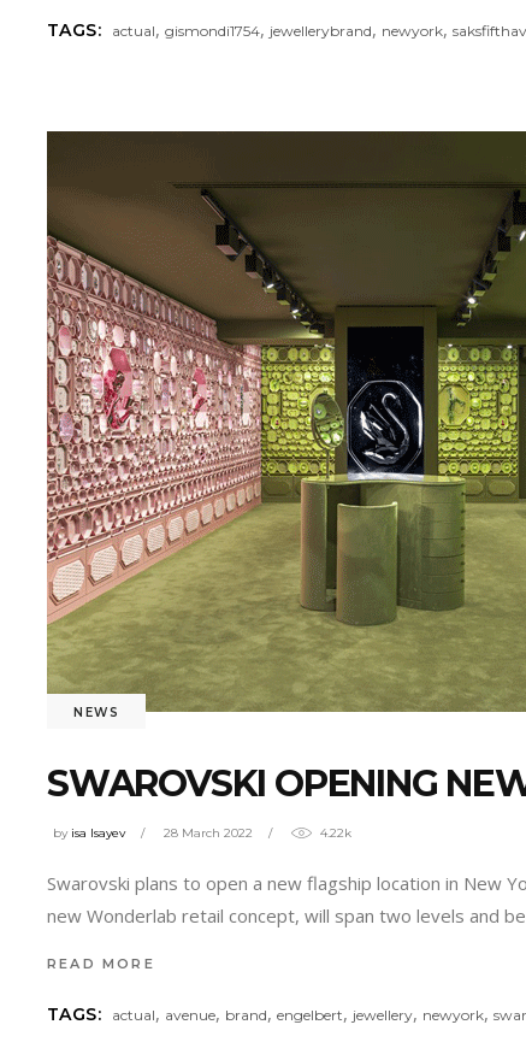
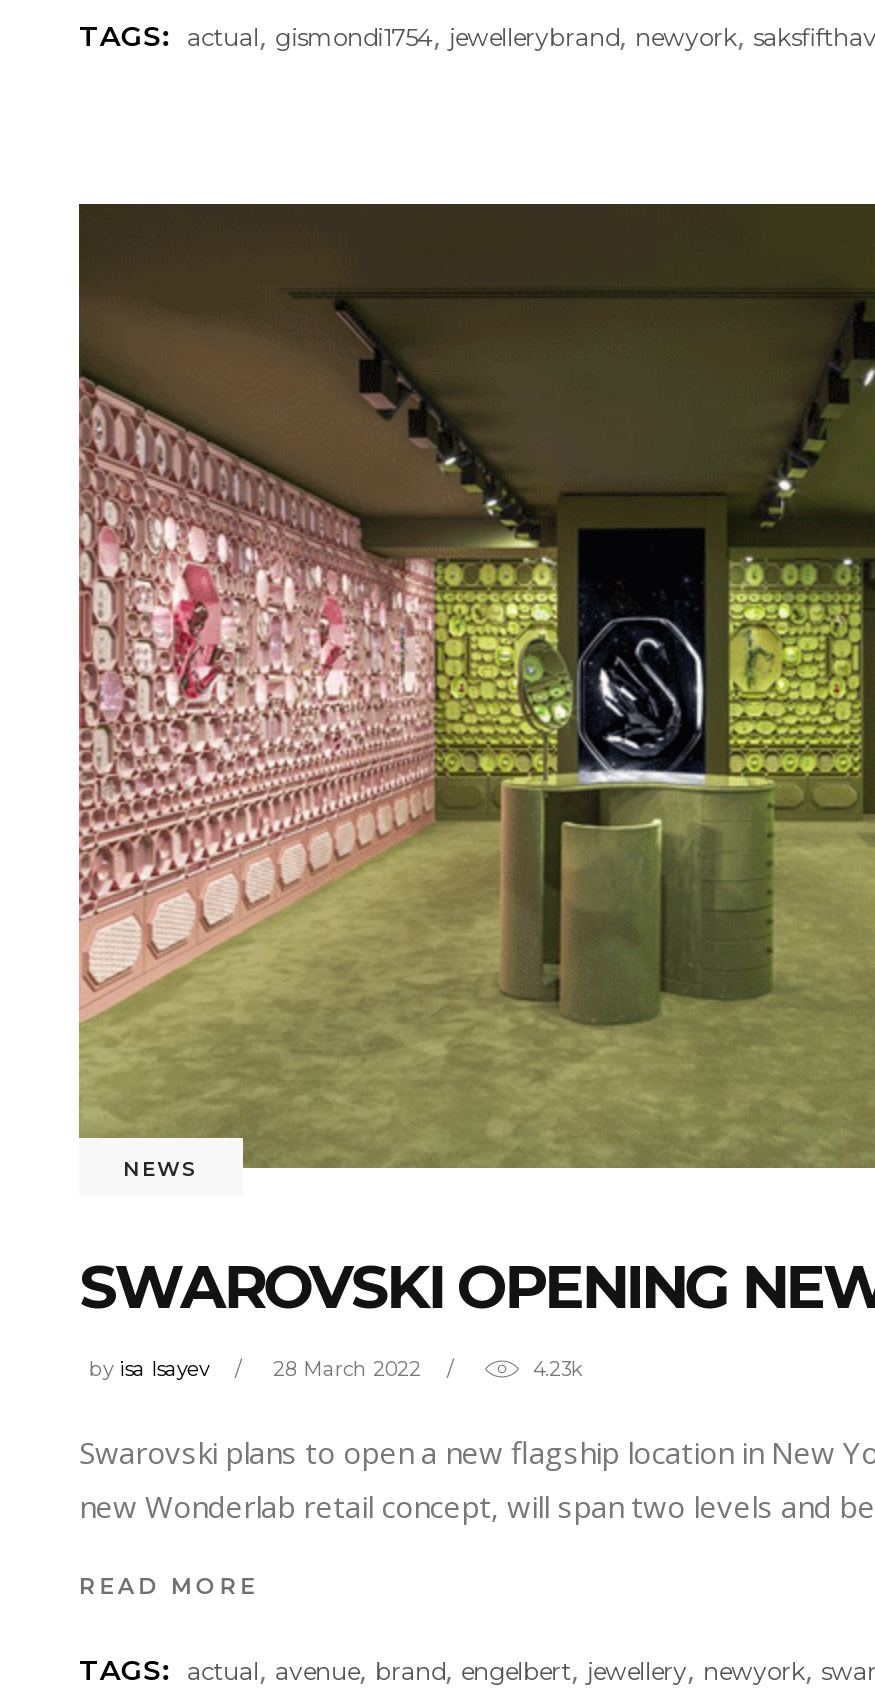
- 4.22k
+ 4.23k
